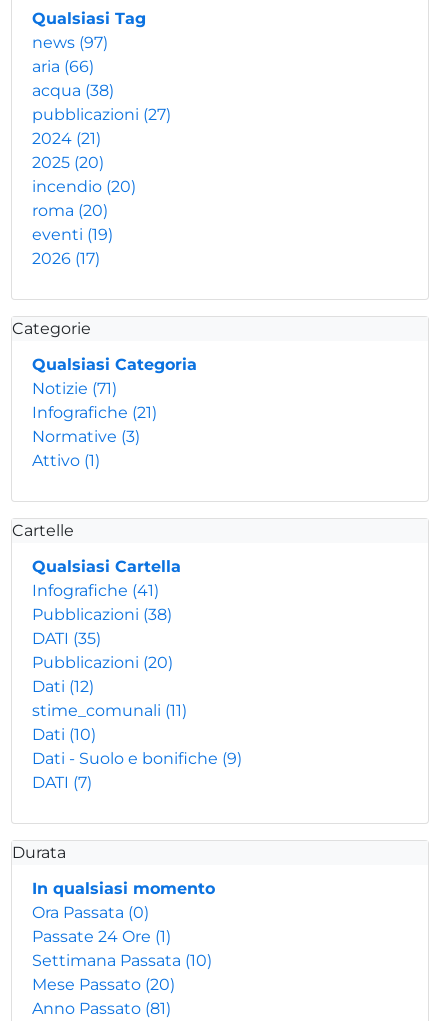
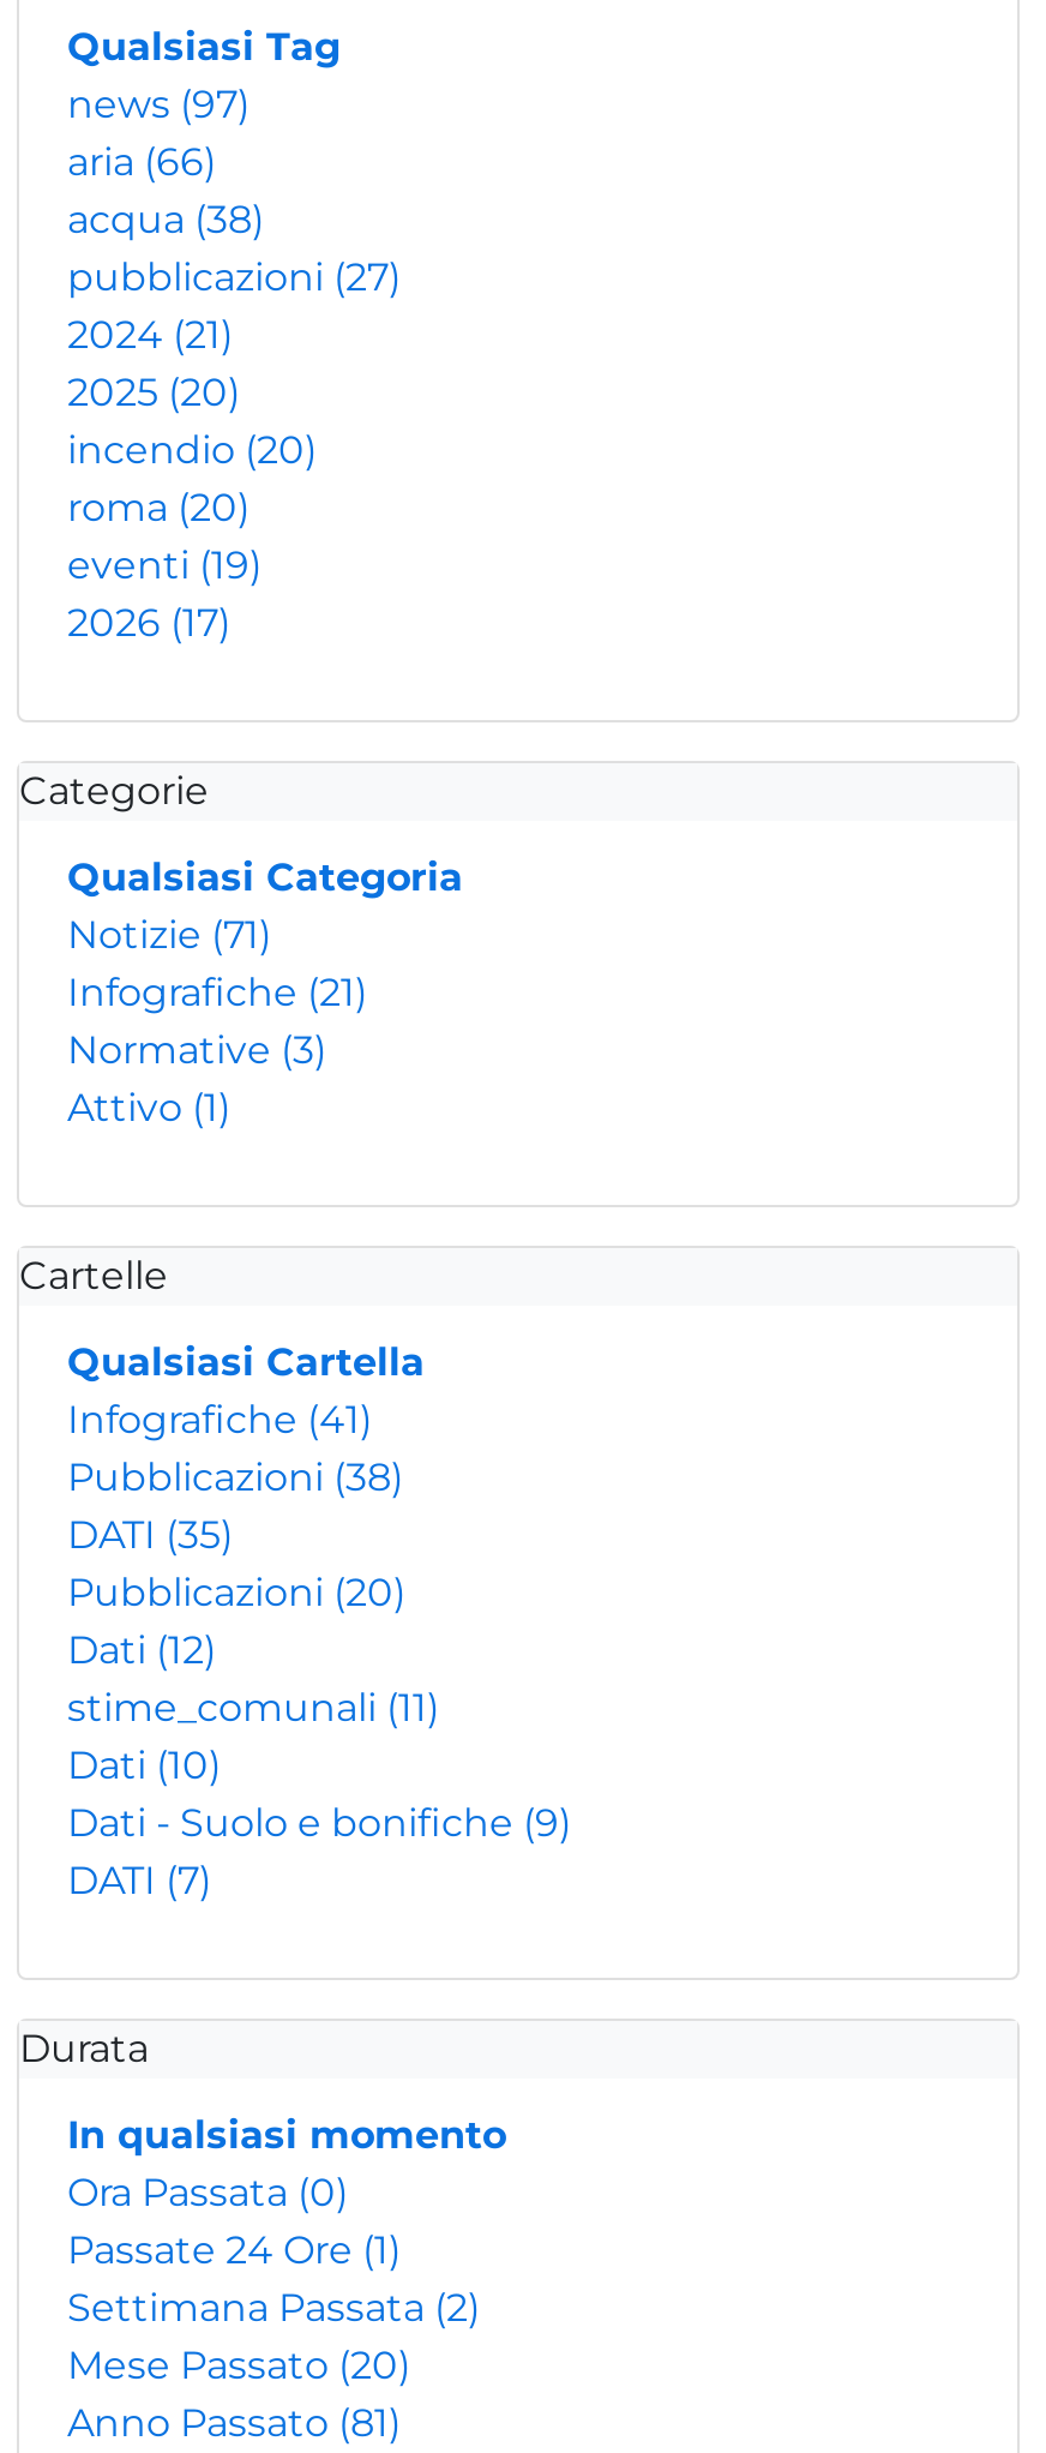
- Settimana Passata (10)
+ Settimana Passata (2)
